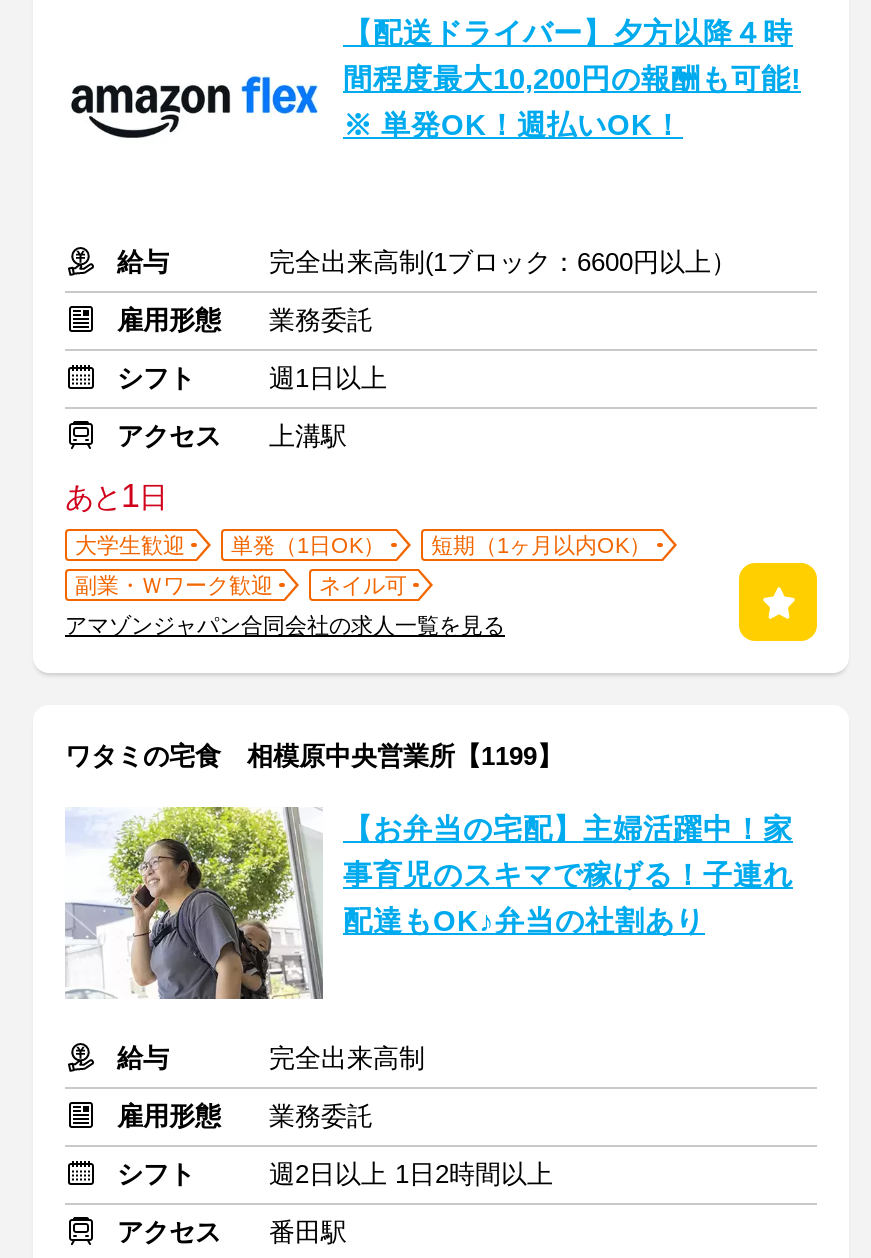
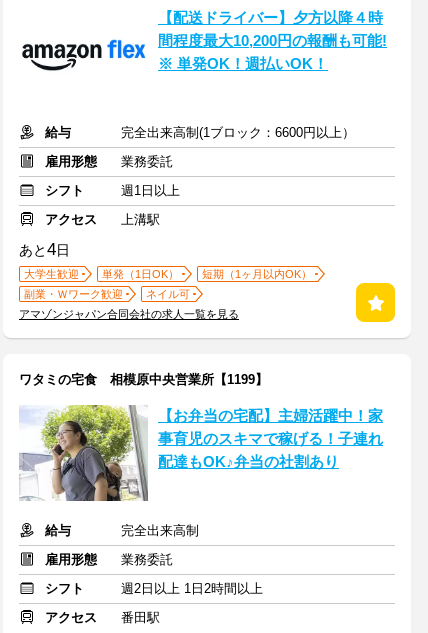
- あと1日
+ あと4日
